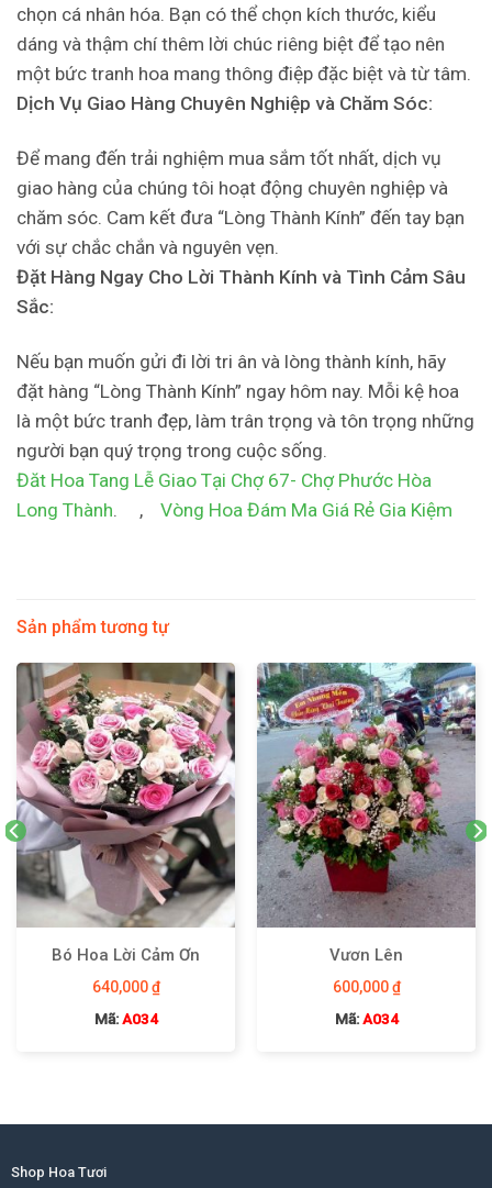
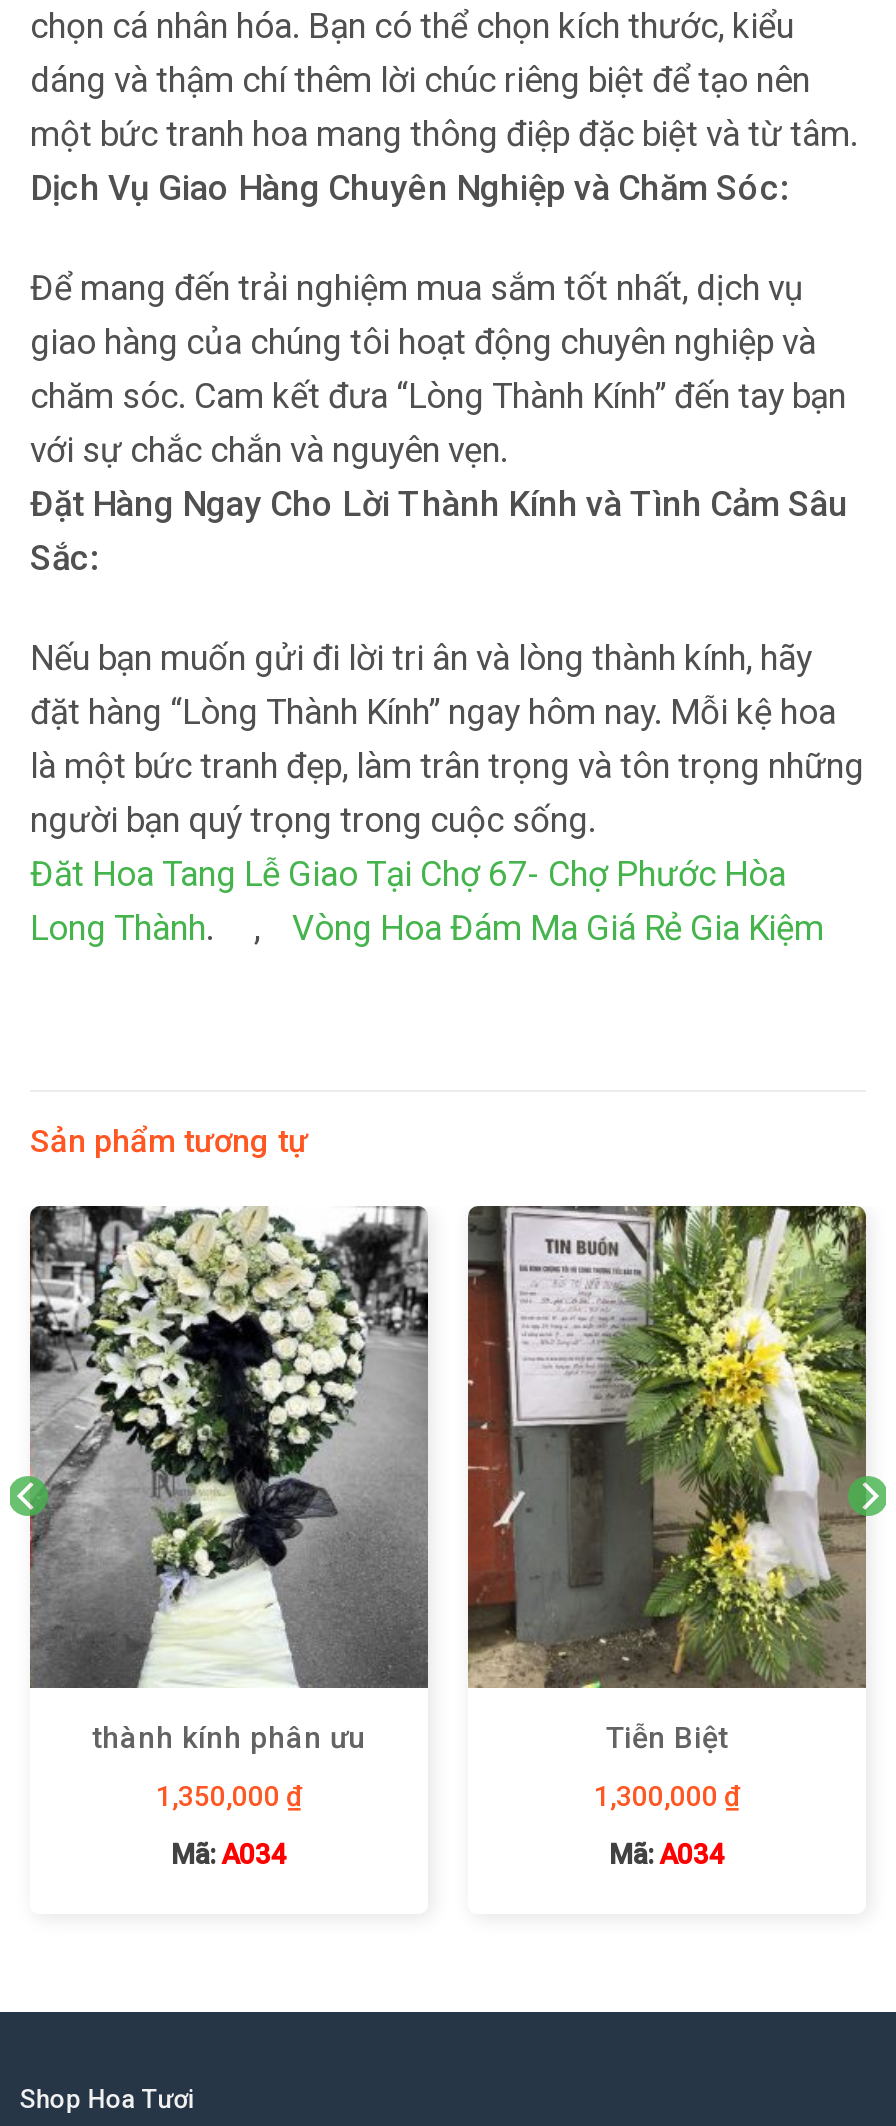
- [image]
- Bó Hoa Lời Cảm Ơn
+ [image]
+ thành kính phân ưu

- [image]
- Vươn Lên
+ [image]
+ Tiễn Biệt

- 640,000 ₫
+ 1,350,000 ₫

- 600,000 ₫
+ 1,300,000 ₫
